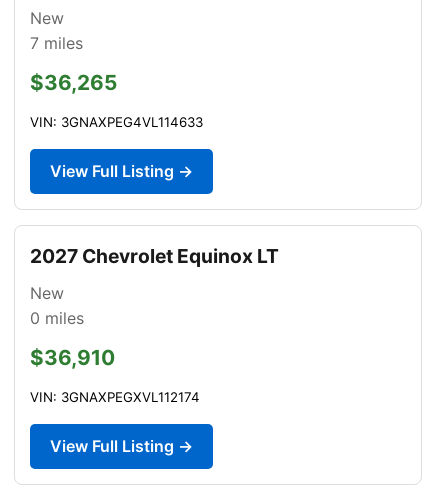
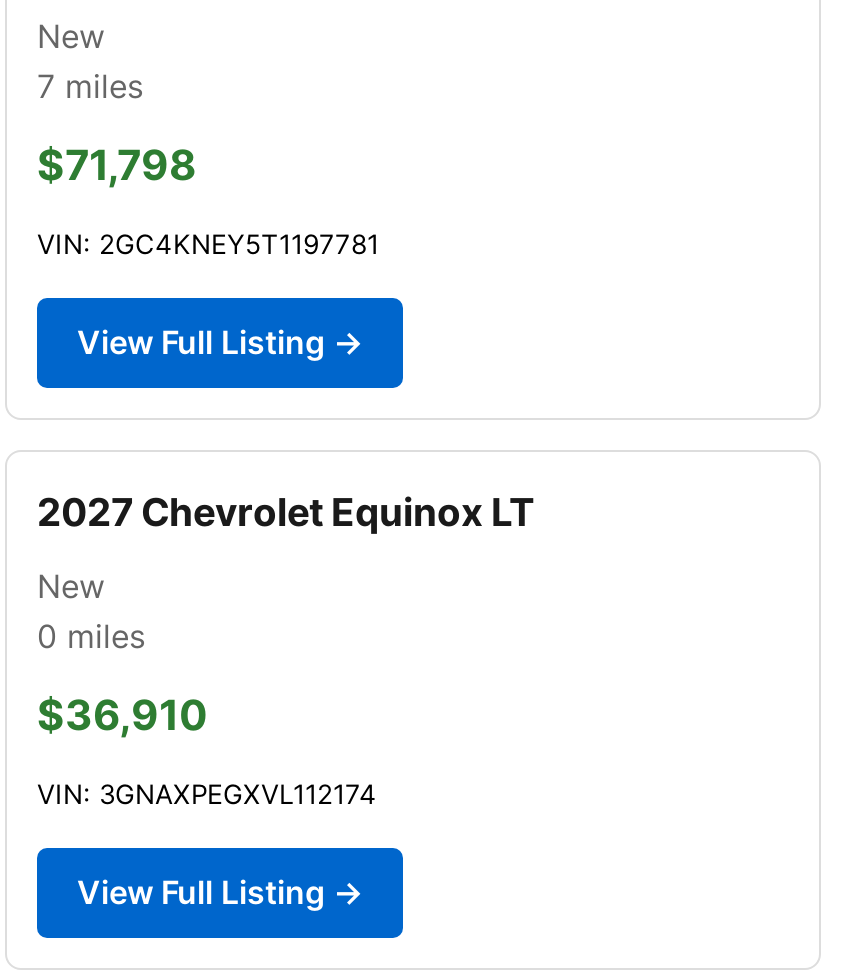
- $36,265
+ $71,798

- VIN: 3GNAXPEG4VL114633
+ VIN: 2GC4KNEY5T1197781
